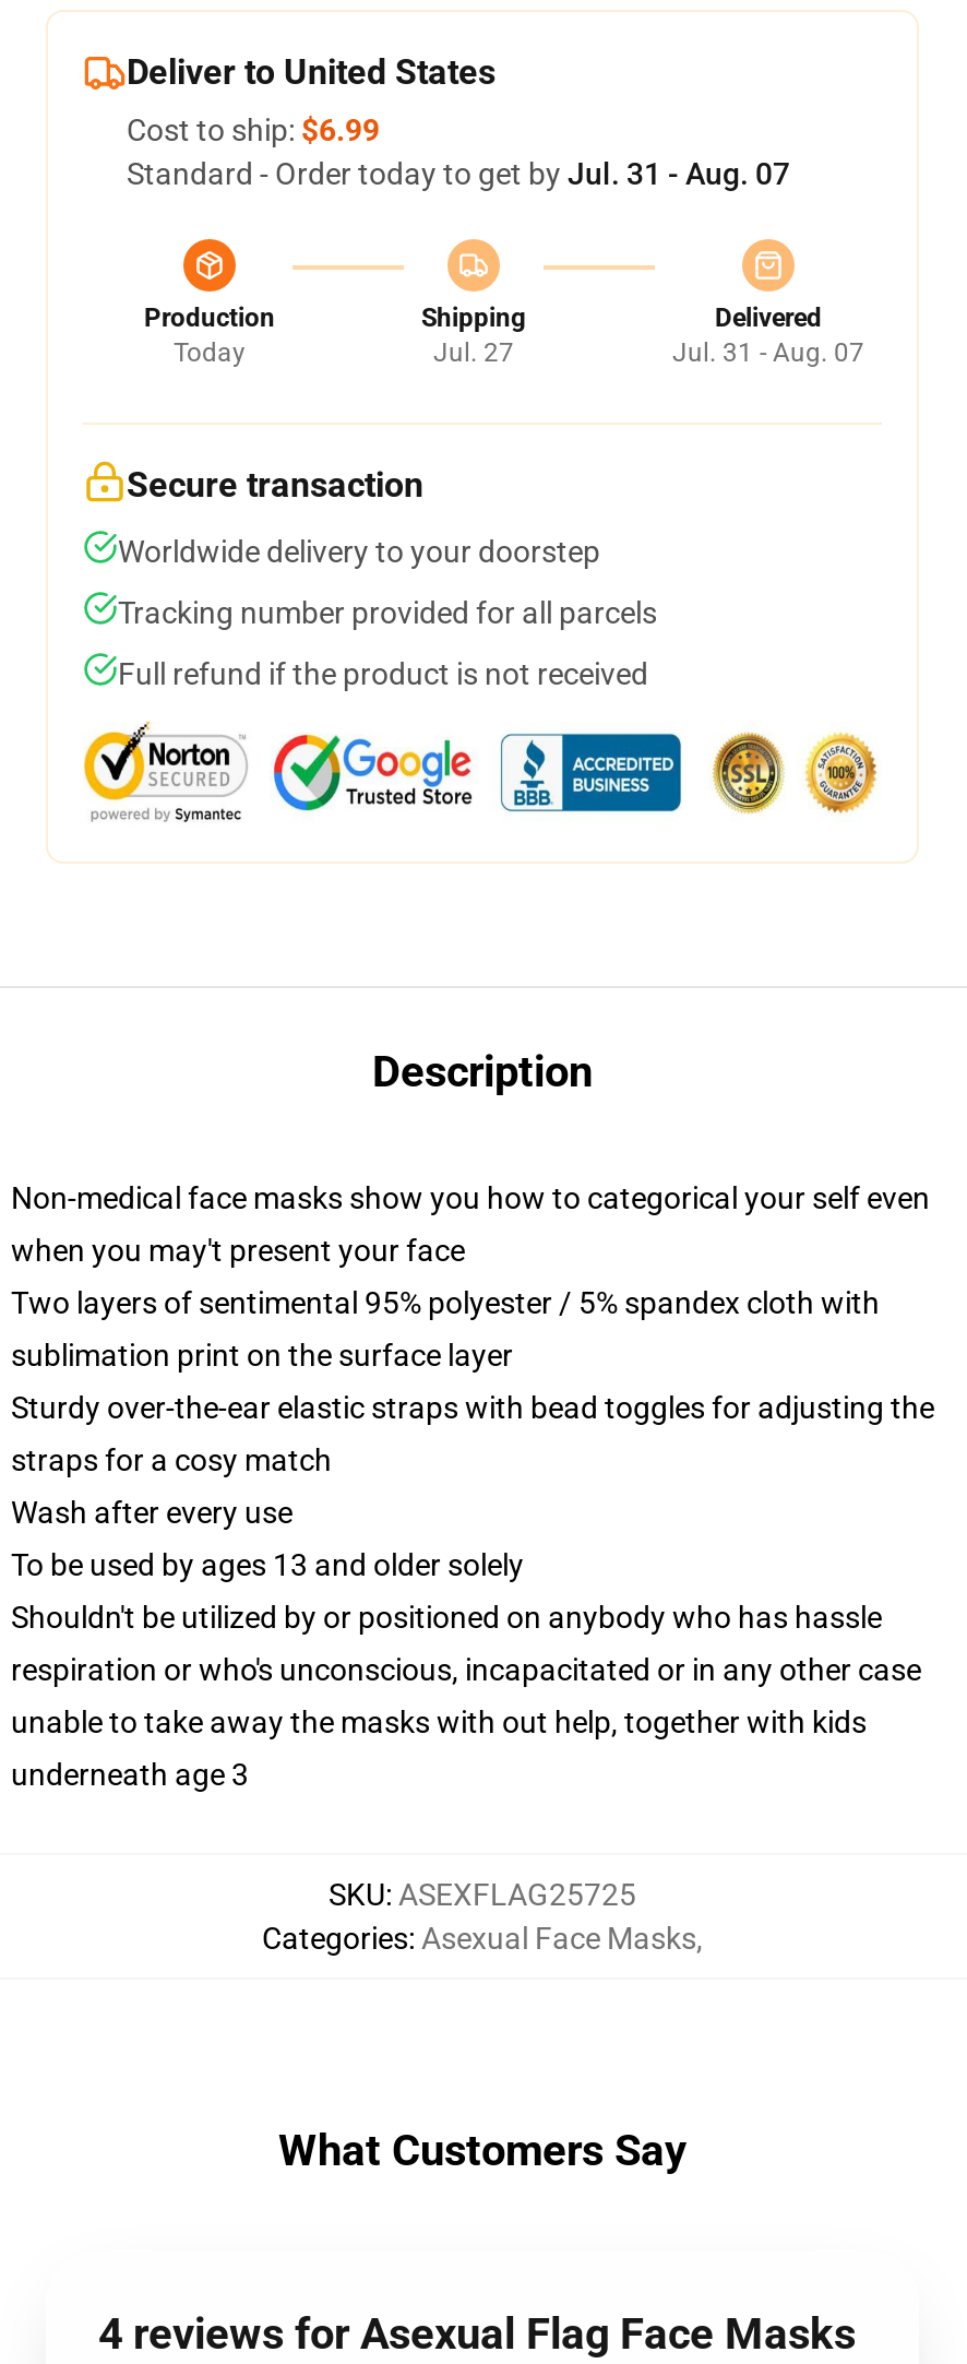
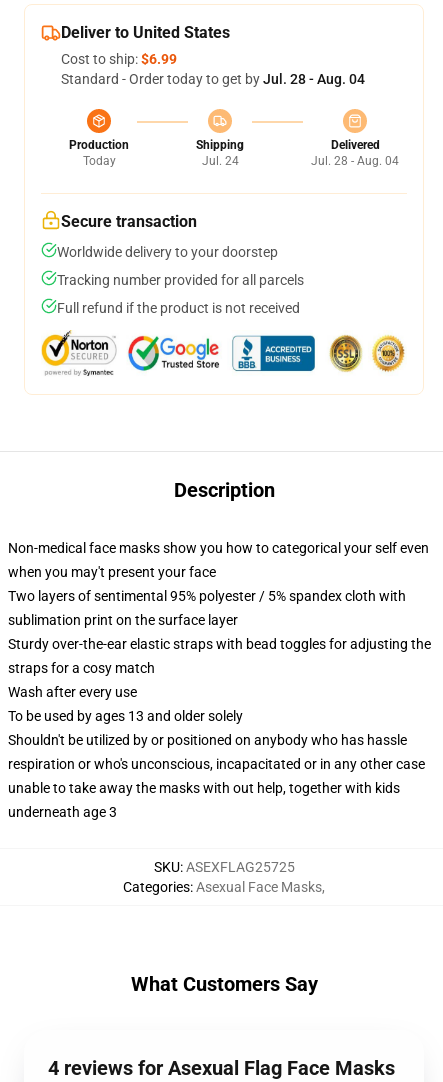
- Standard - Order today to get by Jul. 31 - Aug. 07
+ Standard - Order today to get by Jul. 28 - Aug. 04

- Jul. 27
+ Jul. 24

- Jul. 31 - Aug. 07
+ Jul. 28 - Aug. 04
